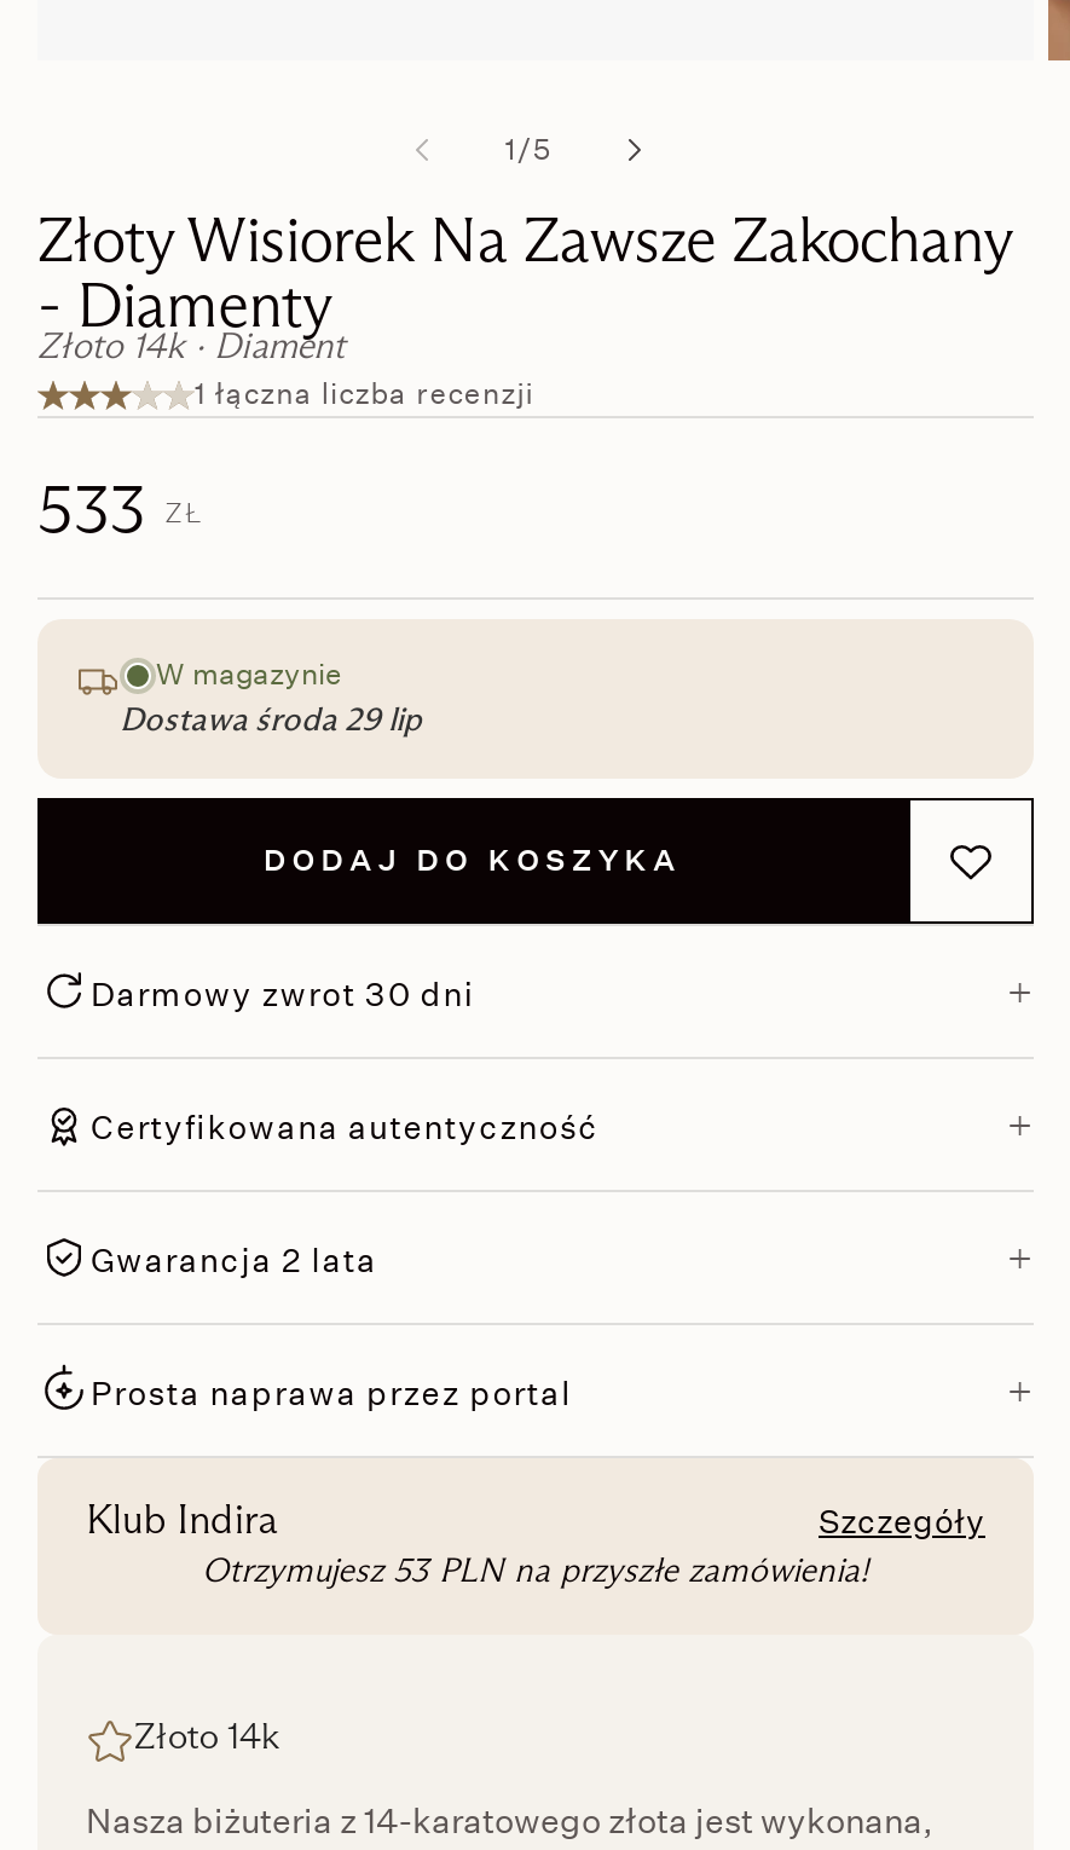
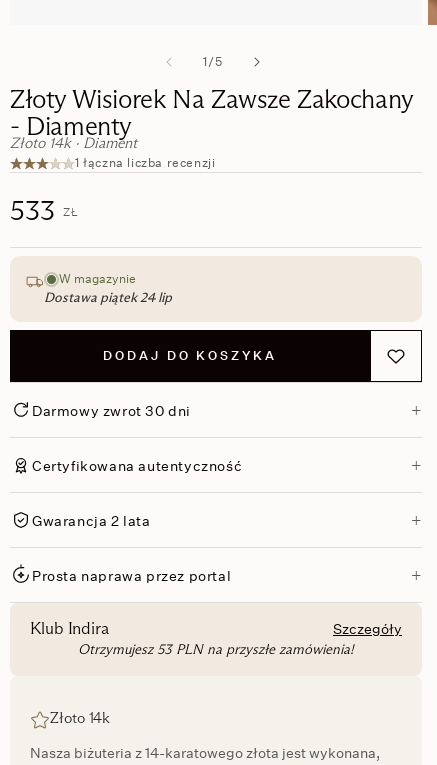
- Dostawa środa 29 lip
+ Dostawa piątek 24 lip
